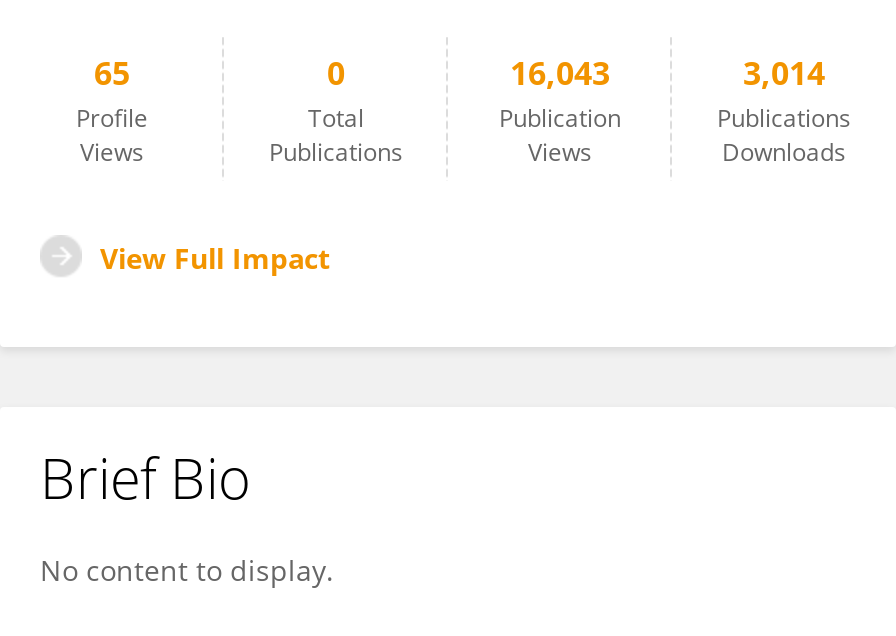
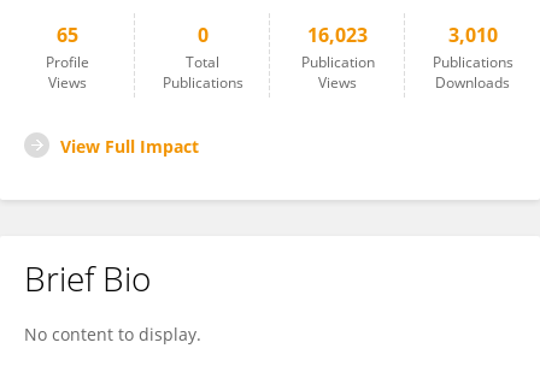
- 16,043
+ 16,023

- 3,014
+ 3,010
